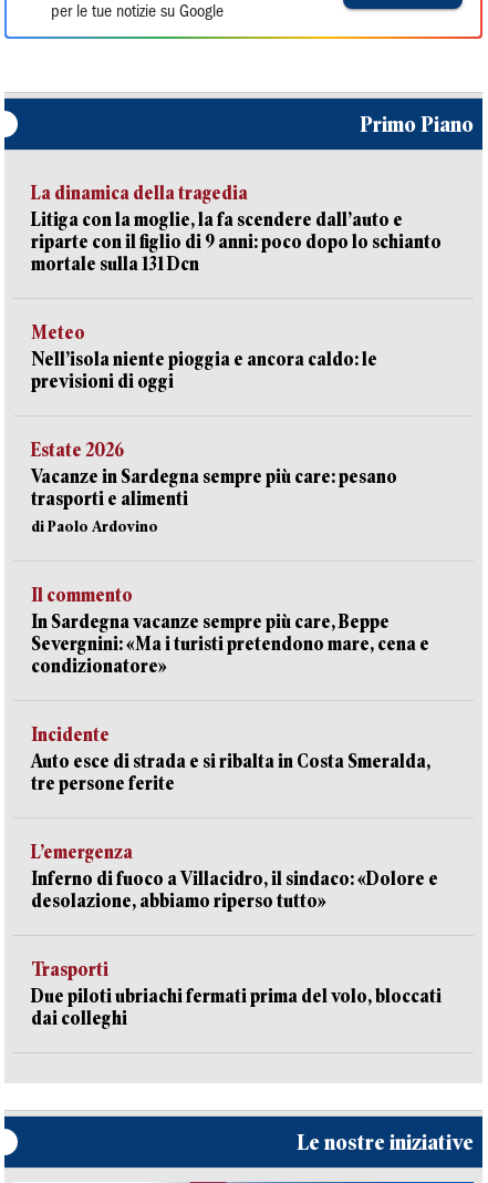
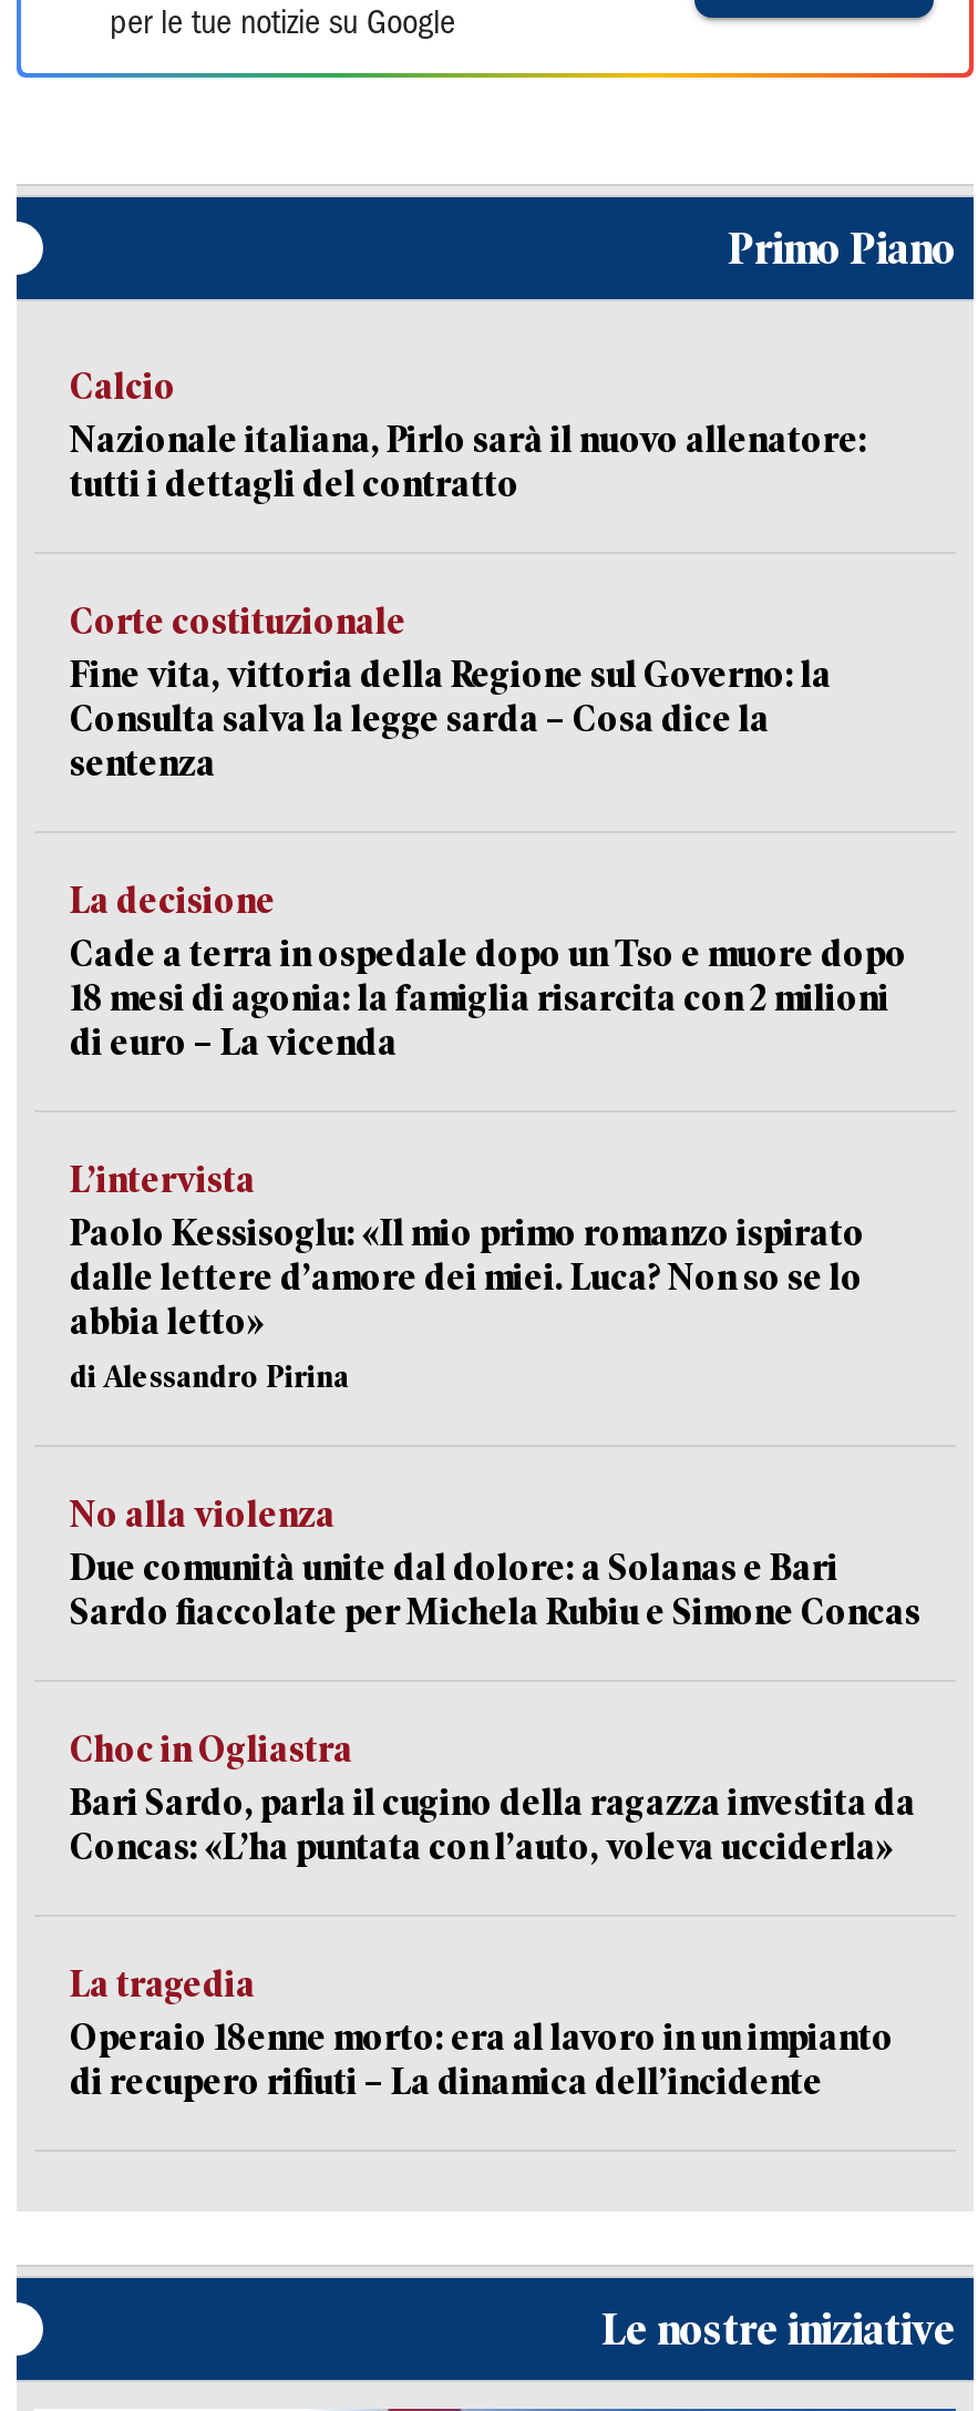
- La dinamica della tragedia
- Litiga con la moglie, la fa scendere dall’auto e
- riparte con il figlio di 9 anni: poco dopo lo schianto
- mortale sulla 131 Dcn
+ Calcio
+ Nazionale italiana, Pirlo sarà il nuovo allenatore:
+ tutti i dettagli del contratto

- Meteo
- Nell’isola niente pioggia e ancora caldo: le
- previsioni di oggi
+ Corte costituzionale
+ Fine vita, vittoria della Regione sul Governo: la
+ Consulta salva la legge sarda – Cosa dice la
+ sentenza

- Estate 2026
- Vacanze in Sardegna sempre più care: pesano
- trasporti e alimenti
- di Paolo Ardovino
+ La decisione
+ Cade a terra in ospedale dopo un Tso e muore dopo
+ 18 mesi di agonia: la famiglia risarcita con 2 milioni
+ di euro – La vicenda

- Il commento
- In Sardegna vacanze sempre più care, Beppe
- Severgnini: «Ma i turisti pretendono mare, cena e
- condizionatore»
+ L’intervista
+ Paolo Kessisoglu: «Il mio primo romanzo ispirato
+ dalle lettere d’amore dei miei. Luca? Non so se lo
+ abbia letto»
+ di Alessandro Pirina

- Incidente
- Auto esce di strada e si ribalta in Costa Smeralda,
- tre persone ferite
+ No alla violenza
+ Due comunità unite dal dolore: a Solanas e Bari
+ Sardo fiaccolate per Michela Rubiu e Simone Concas

- L’emergenza
- Inferno di fuoco a Villacidro, il sindaco: «Dolore e
- desolazione, abbiamo riperso tutto»
+ Choc in Ogliastra
+ Bari Sardo, parla il cugino della ragazza investita da
+ Concas: «L’ha puntata con l’auto, voleva ucciderla»

- Trasporti
- Due piloti ubriachi fermati prima del volo, bloccati
- dai colleghi
+ La tragedia
+ Operaio 18enne morto: era al lavoro in un impianto
+ di recupero rifiuti – La dinamica dell’incidente
